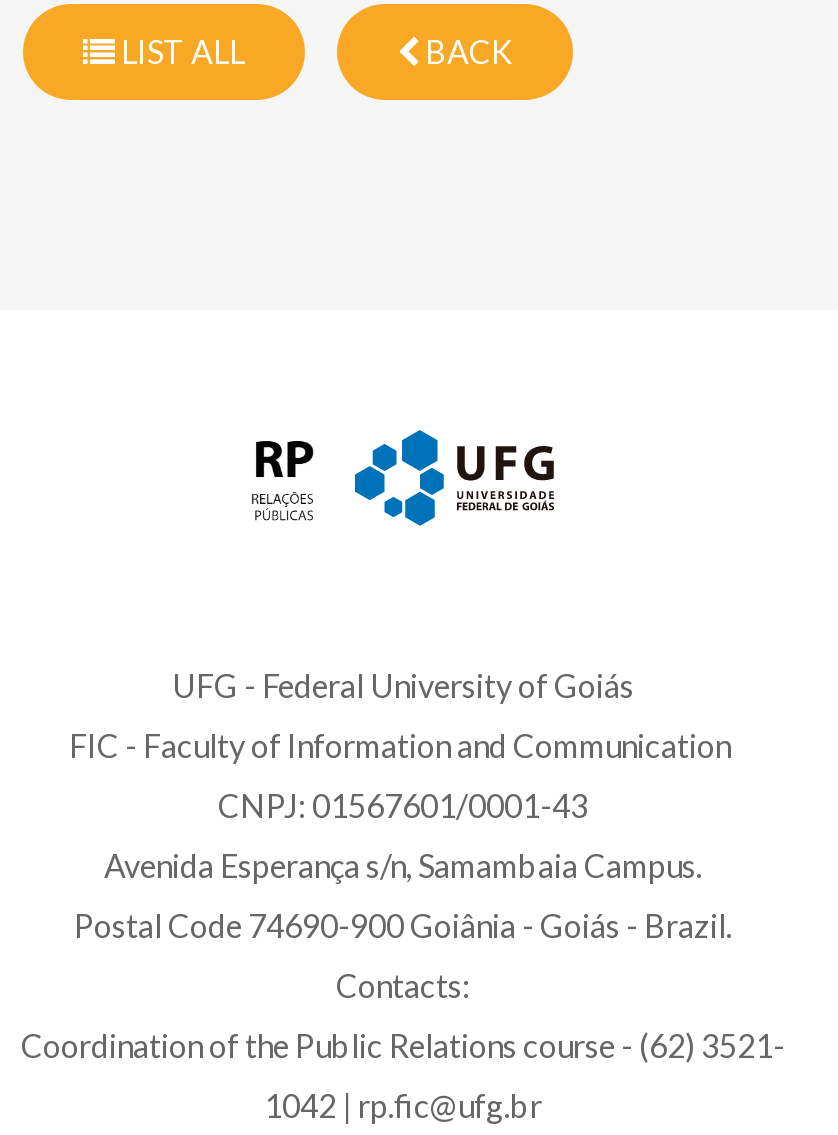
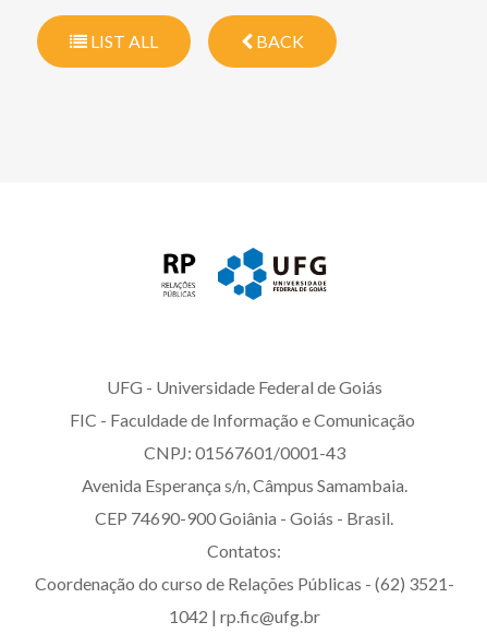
- UFG - Federal University of Goiás
+ UFG - Universidade Federal de Goiás

- FIC - Faculty of Information and Communication
+ FIC - Faculdade de Informação e Comunicação

- Avenida Esperança s/n, Samambaia Campus.
+ Avenida Esperança s/n, Câmpus Samambaia.

- Postal Code 74690-900 Goiânia - Goiás - Brazil.
+ CEP 74690-900 Goiânia - Goiás - Brasil.

- Contacts:
+ Contatos:

- Coordination of the Public Relations course - (62) 3521-
+ Coordenação do curso de Relações Públicas - (62) 3521-
